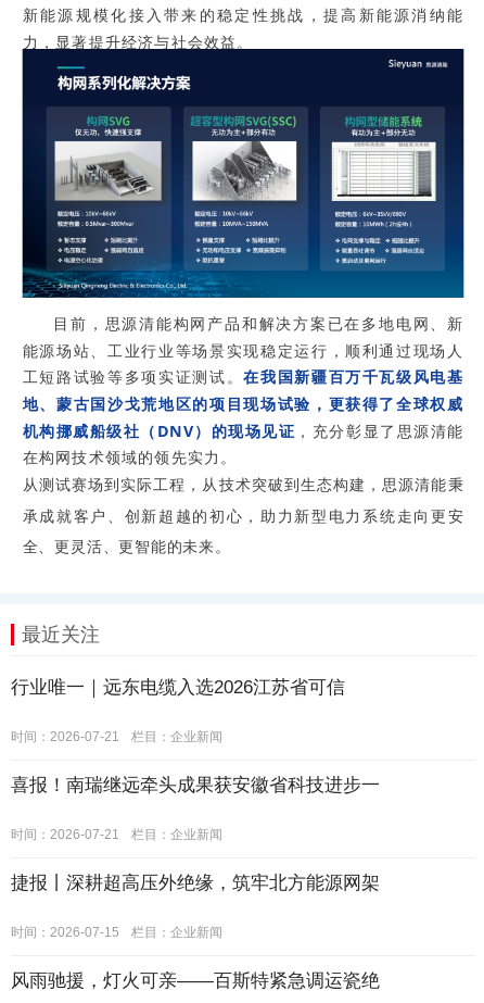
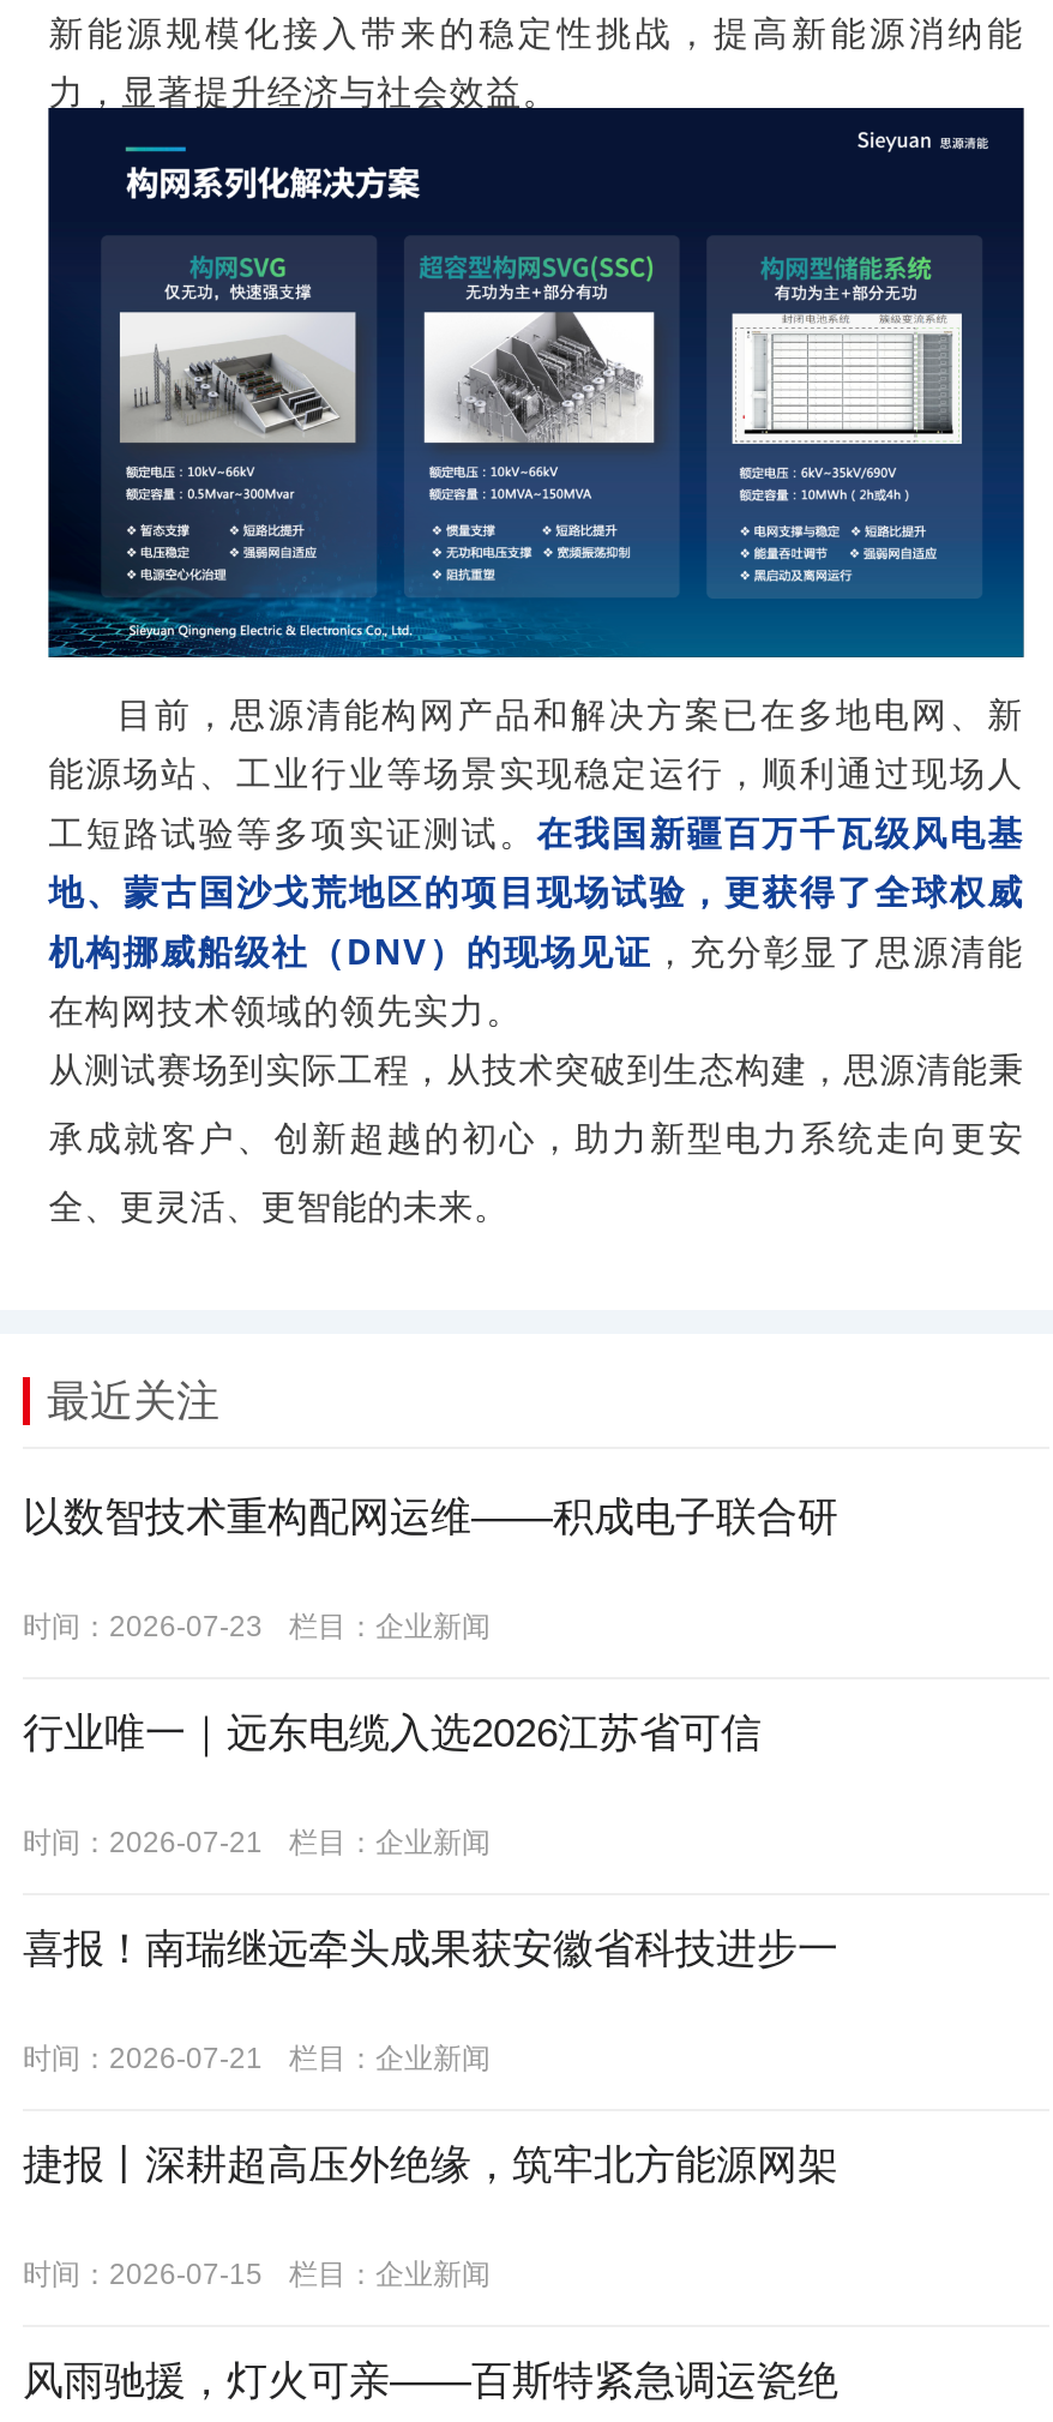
+ 以数智技术重构配网运维——积成电子联合研
+ 时间：2026-07-23
+ 栏目：企业新闻
